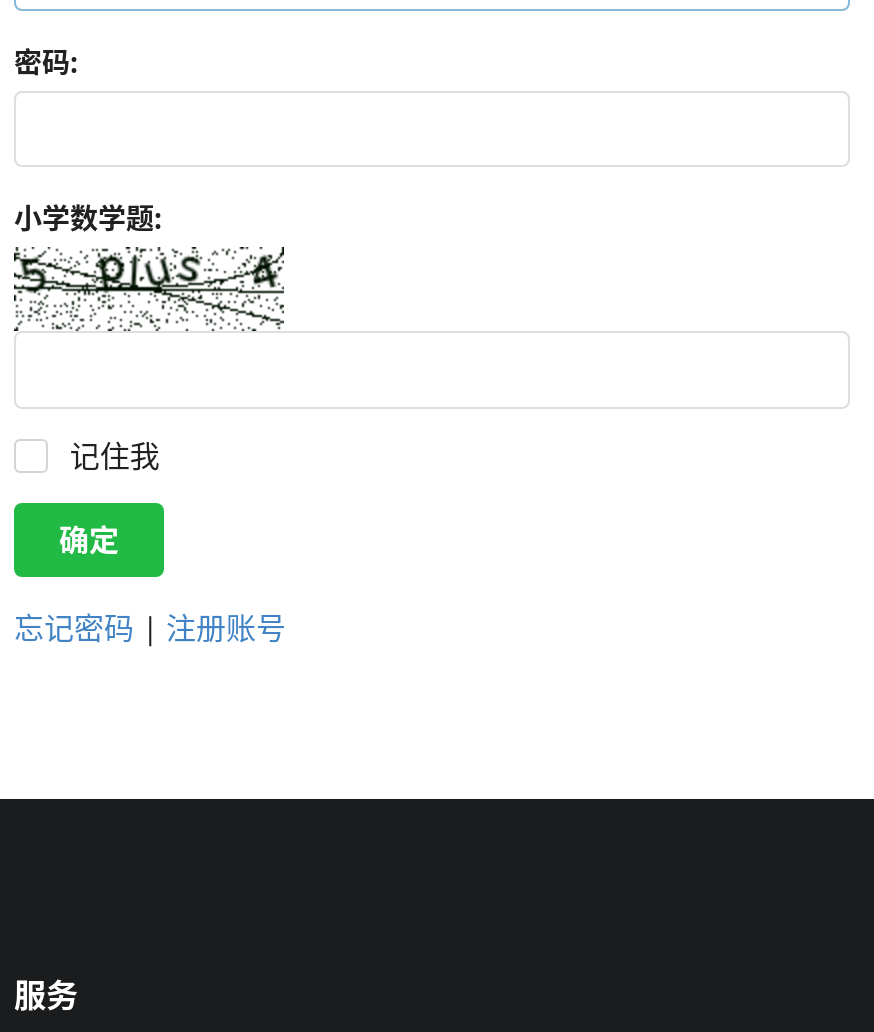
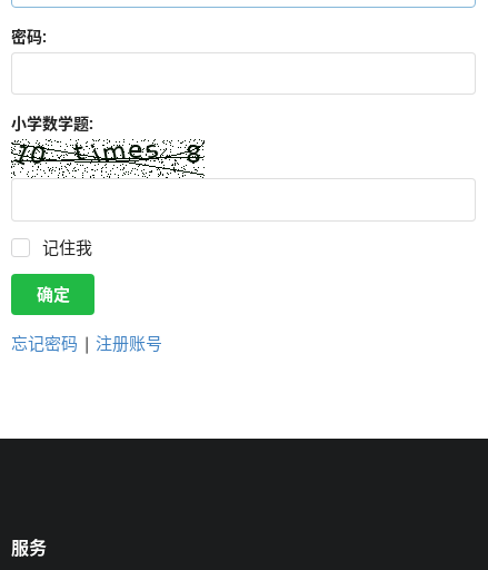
- [image]
+ [image]
